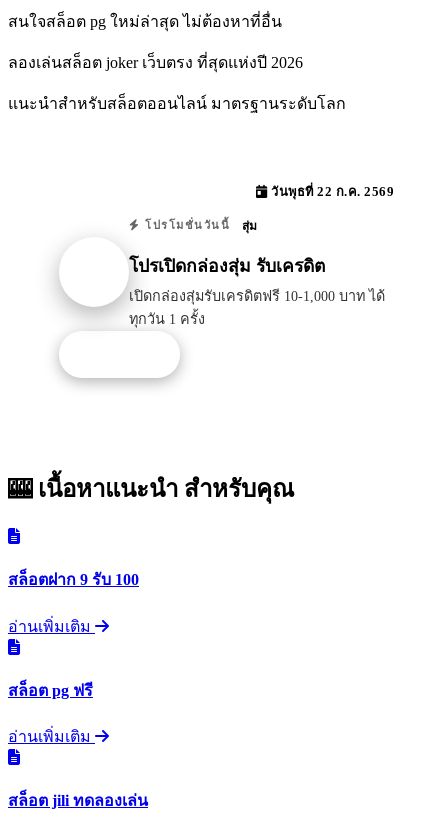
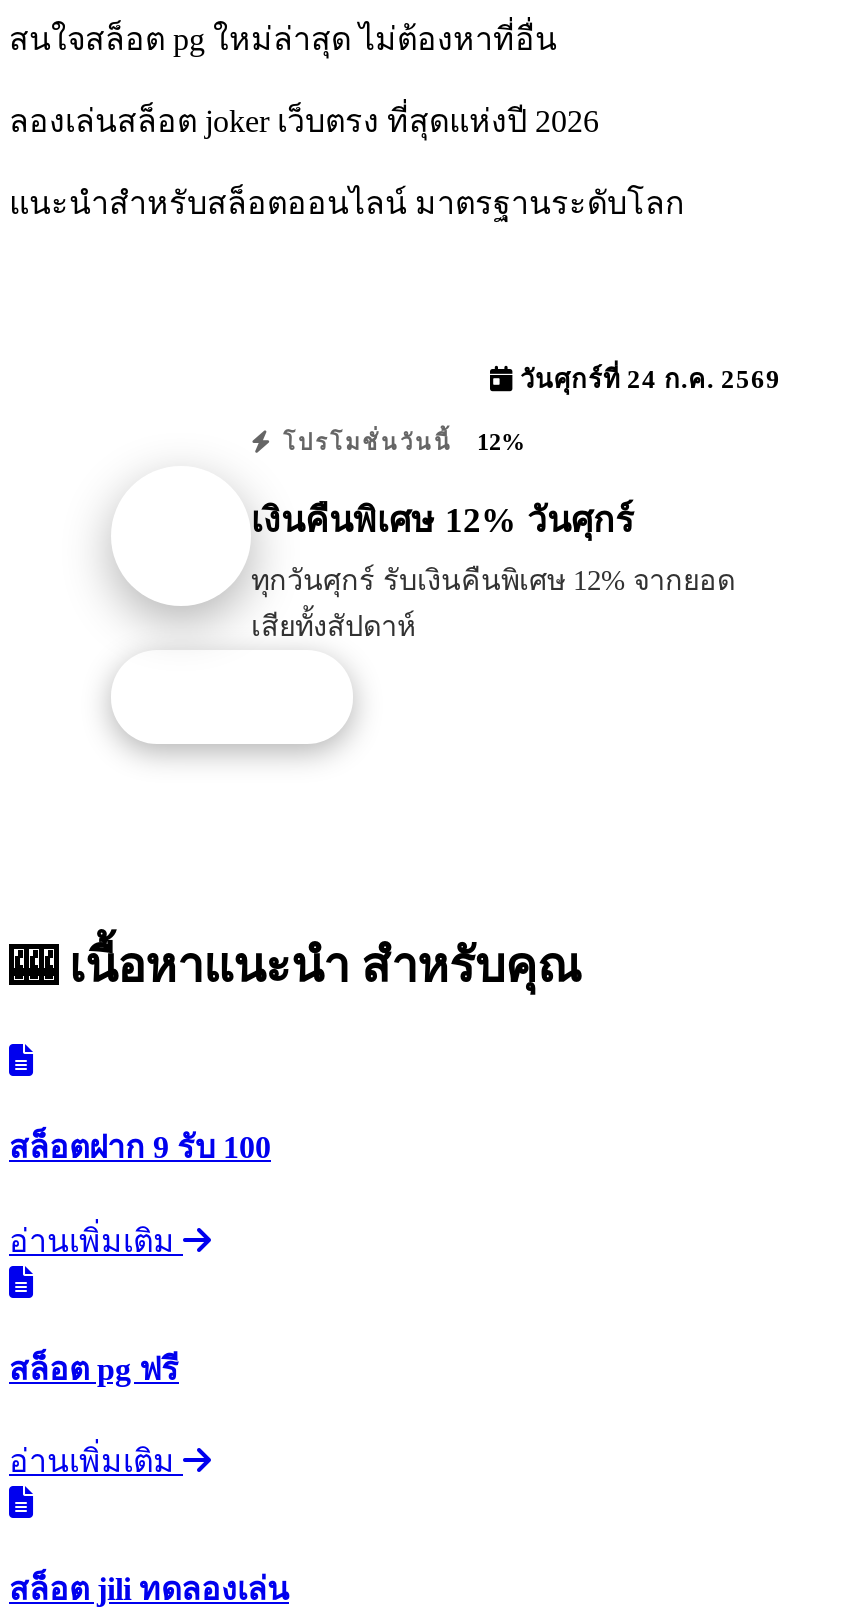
- วันพุธที่ 22 ก.ค. 2569
+ วันศุกร์ที่ 24 ก.ค. 2569

- สุ่ม
+ 12%

- โปรเปิดกล่องสุ่ม รับเครดิต
+ เงินคืนพิเศษ 12% วันศุกร์

- เปิดกล่องสุ่มรับเครดิตฟรี 10-1,000 บาท ได้
- ทุกวัน 1 ครั้ง
+ ทุกวันศุกร์ รับเงินคืนพิเศษ 12% จากยอด
+ เสียทั้งสัปดาห์
